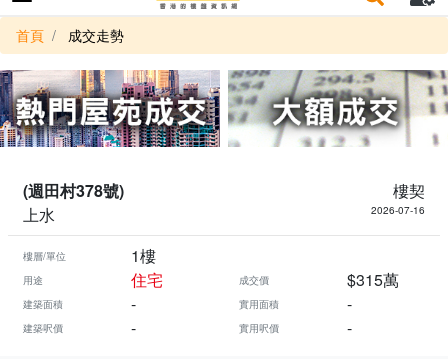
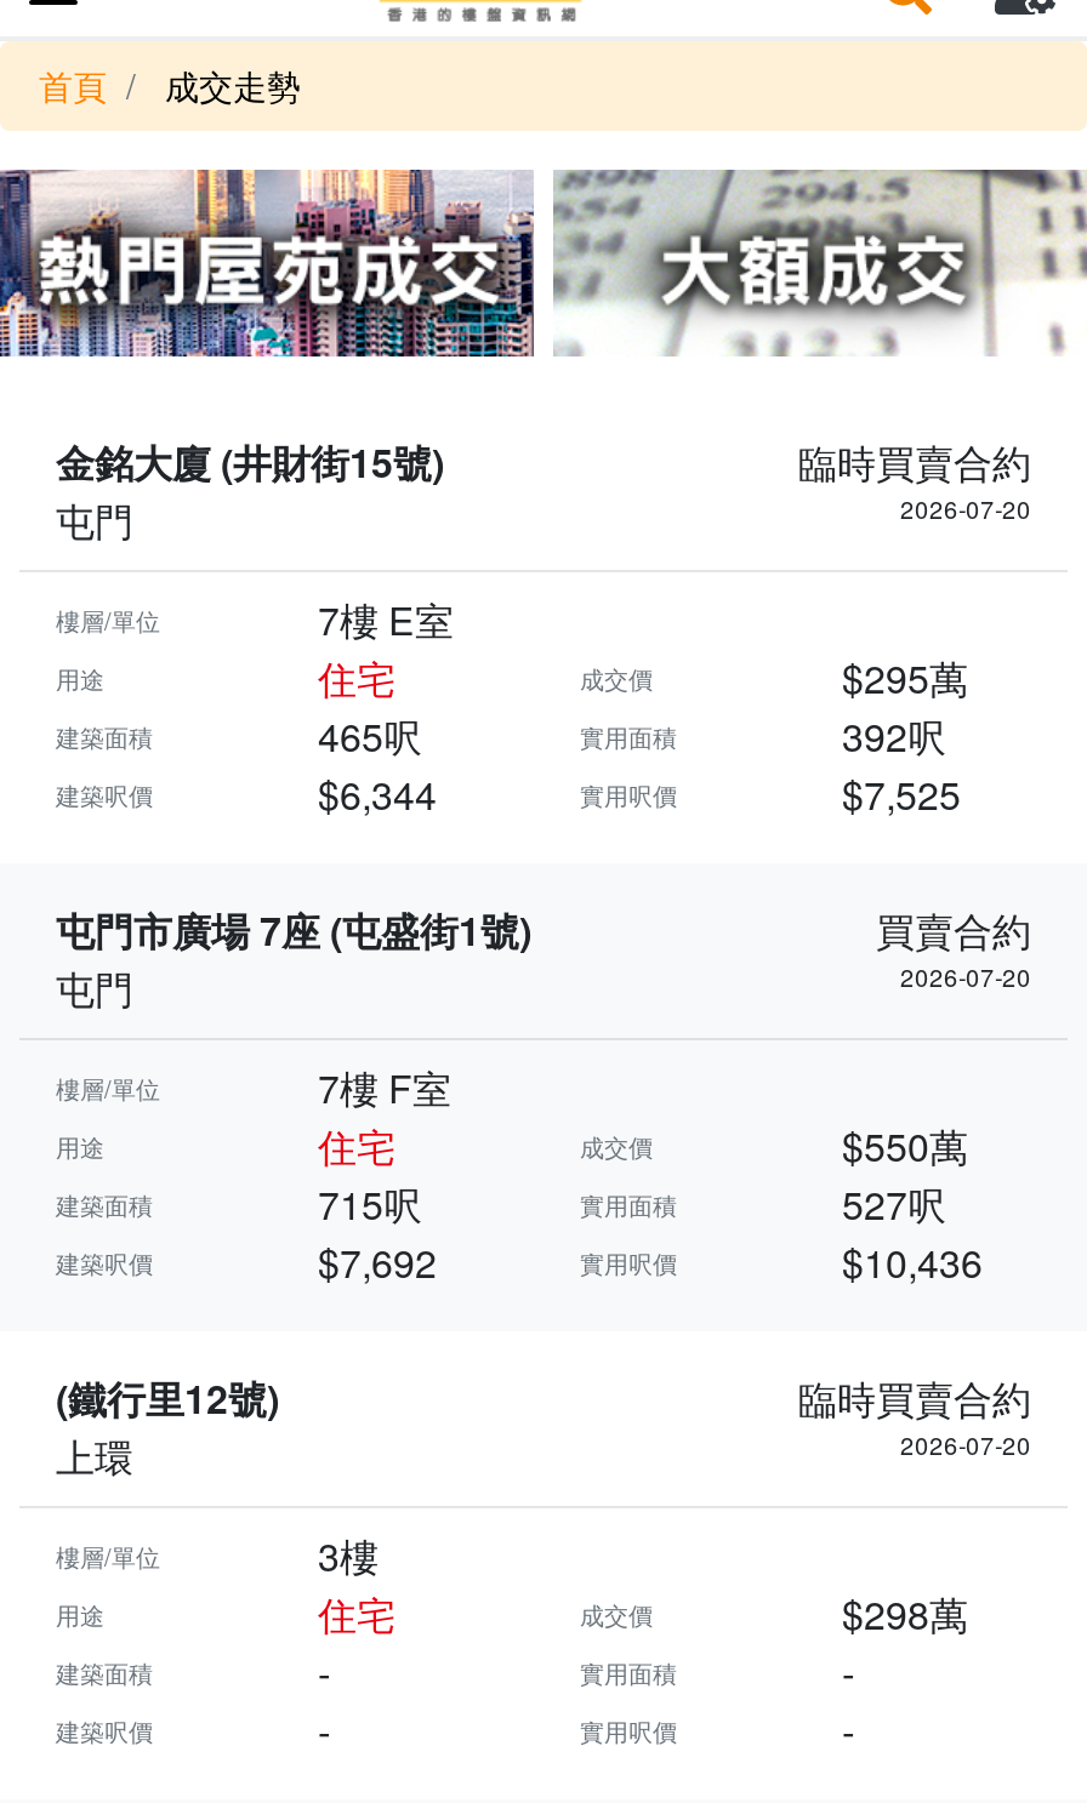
- (週田村378號)
- 樓契
- 上水
- 2026-07-16
+ 金銘大廈 (井財街15號)
+ 臨時買賣合約
+ 屯門
+ 2026-07-20

- 1樓
+ 7樓 E室

- $315萬
+ $295萬
+ 建築面積
+ 465呎
+ 實用面積
+ 392呎
+ 建築呎價
+ $6,344
+ 實用呎價
+ $7,525
+ 屯門市廣場 7座 (屯盛街1號)
+ 買賣合約
+ 屯門
+ 2026-07-20
+ 樓層/單位
+ 7樓 F室
+ 用途
+ 住宅
+ 成交價
+ $550萬
+ 建築面積
+ 715呎
+ 實用面積
+ 527呎
+ 建築呎價
+ $7,692
+ 實用呎價
+ $10,436
+ (鐵行里12號)
+ 臨時買賣合約
+ 上環
+ 2026-07-20
+ 樓層/單位
+ 3樓
+ 用途
+ 住宅
+ 成交價
+ $298萬
